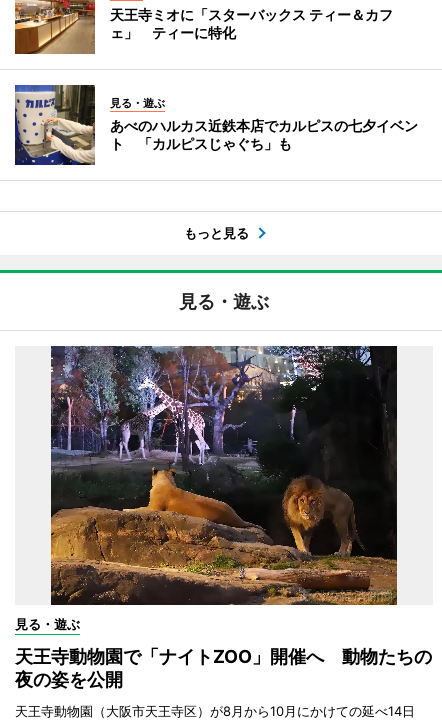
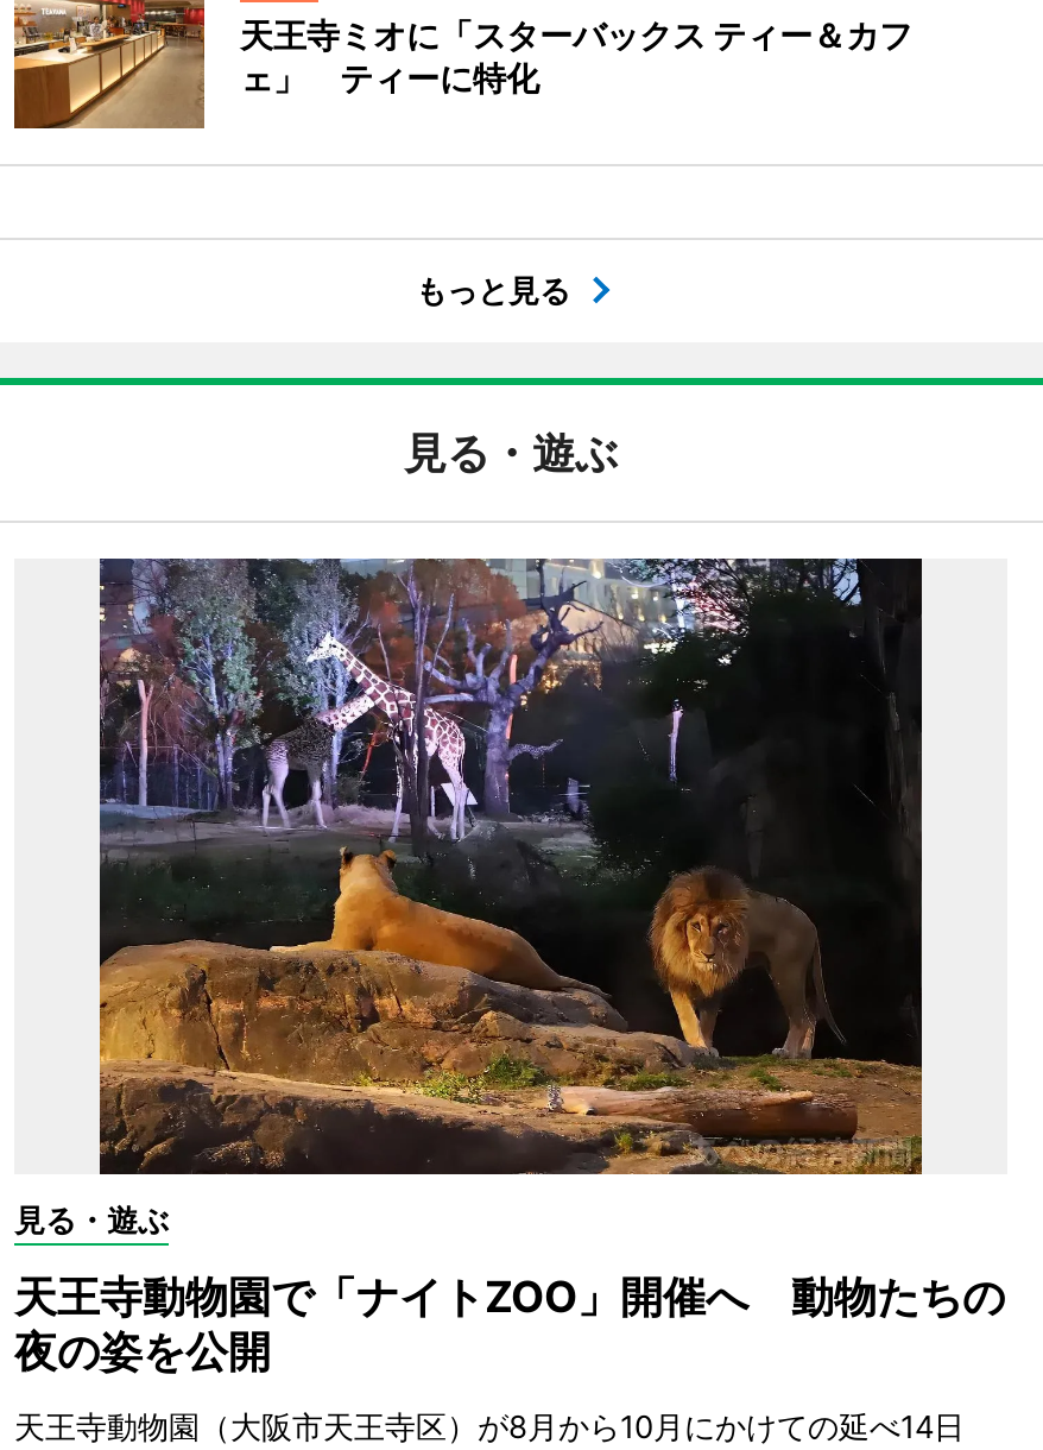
- [image]
- 見る・遊ぶ
- あべのハルカス近鉄本店でカルピスの七夕イベン
- ト 「カルピスじゃぐち」も
